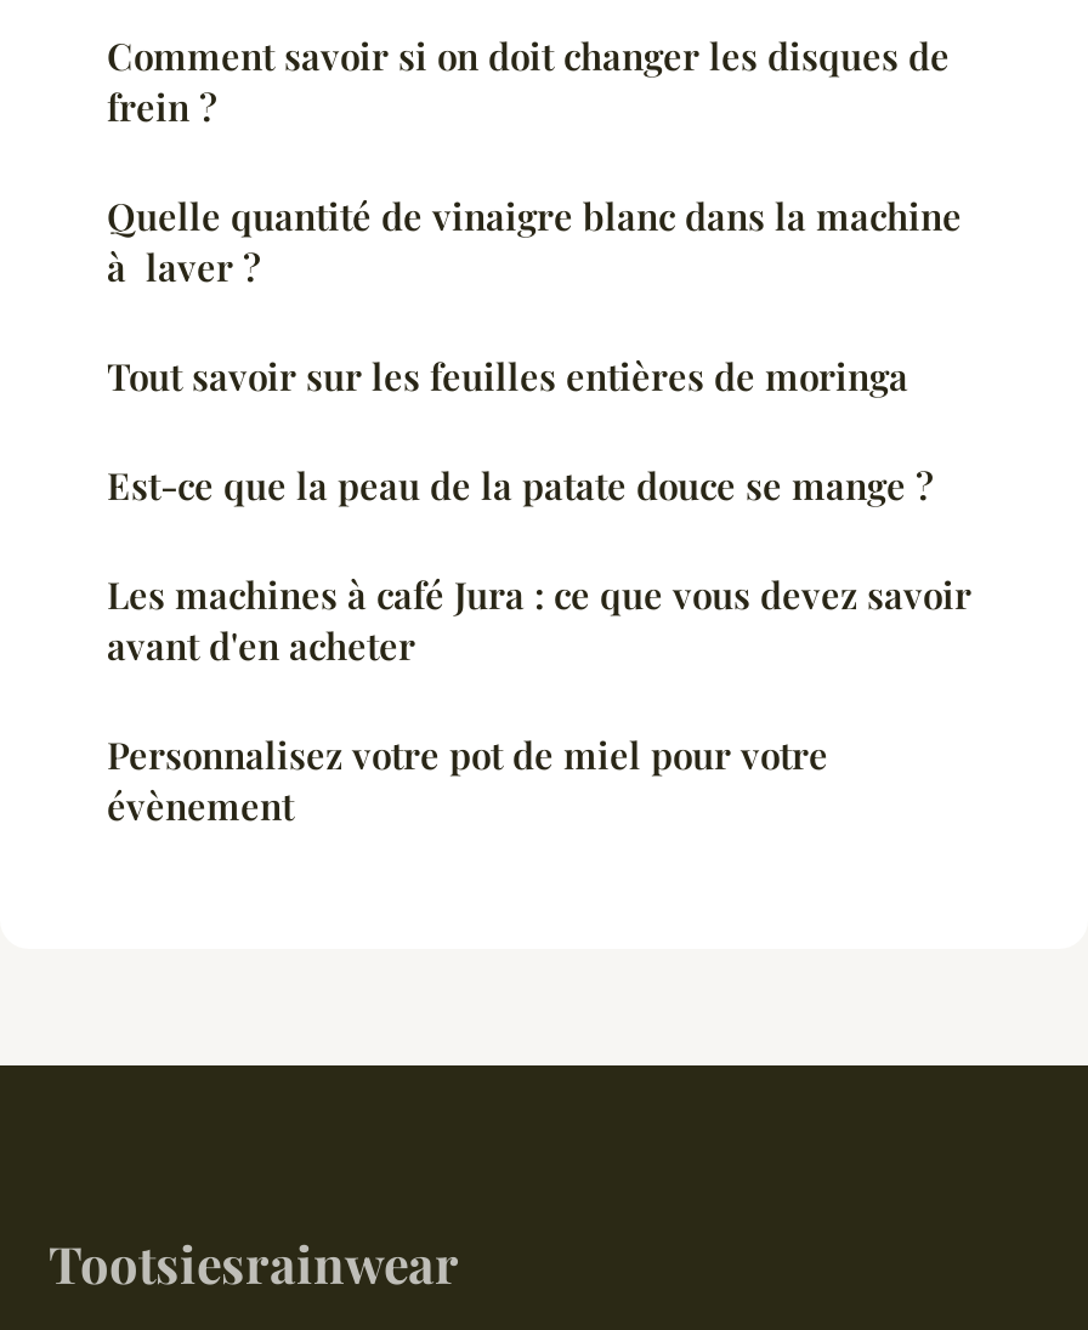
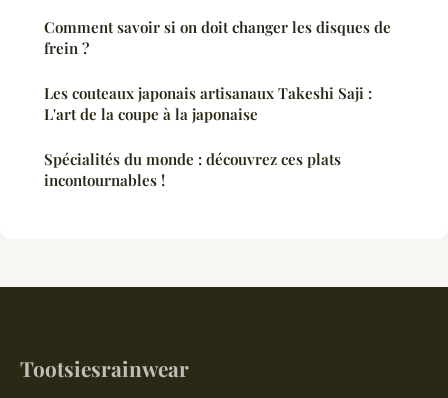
- Quelle quantité de vinaigre blanc dans la machine
- à laver ?
- Tout savoir sur les feuilles entières de moringa
- Est-ce que la peau de la patate douce se mange ?
- Les machines à café Jura : ce que vous devez savoir
- avant d'en acheter
- Personnalisez votre pot de miel pour votre
- évènement
+ Les couteaux japonais artisanaux Takeshi Saji :
+ L'art de la coupe à la japonaise
+ Spécialités du monde : découvrez ces plats
+ incontournables !
